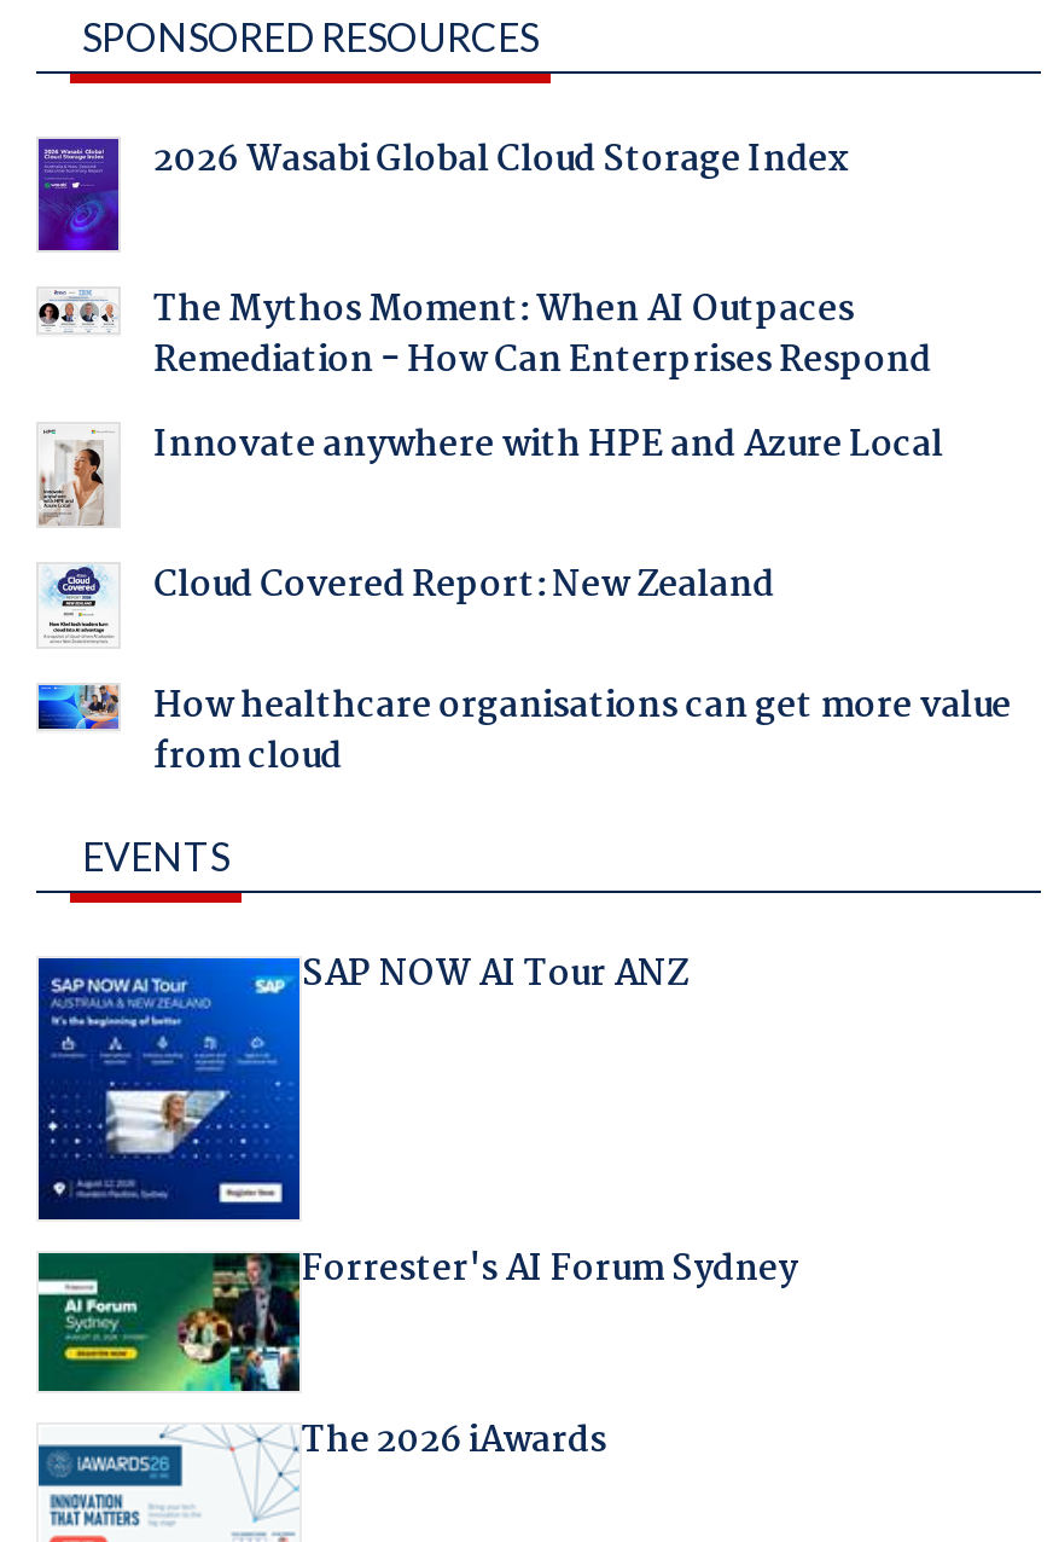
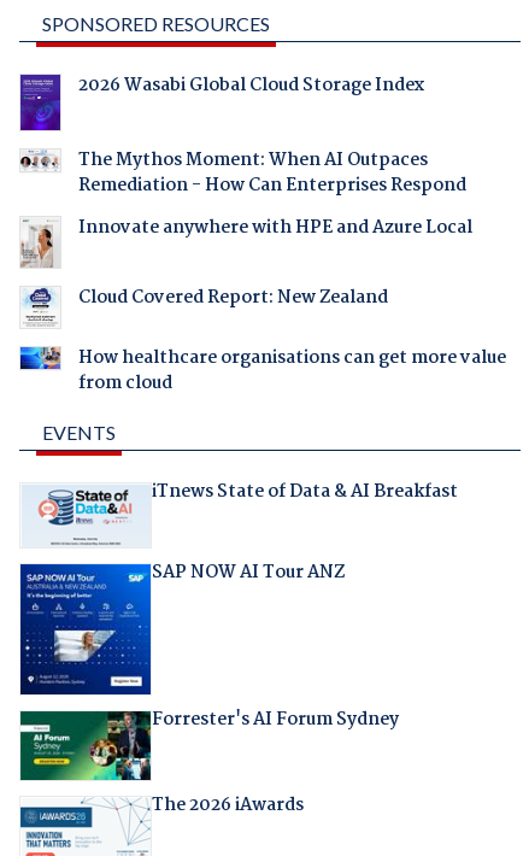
+ [image]
+ iTnews State of Data & AI Breakfast
